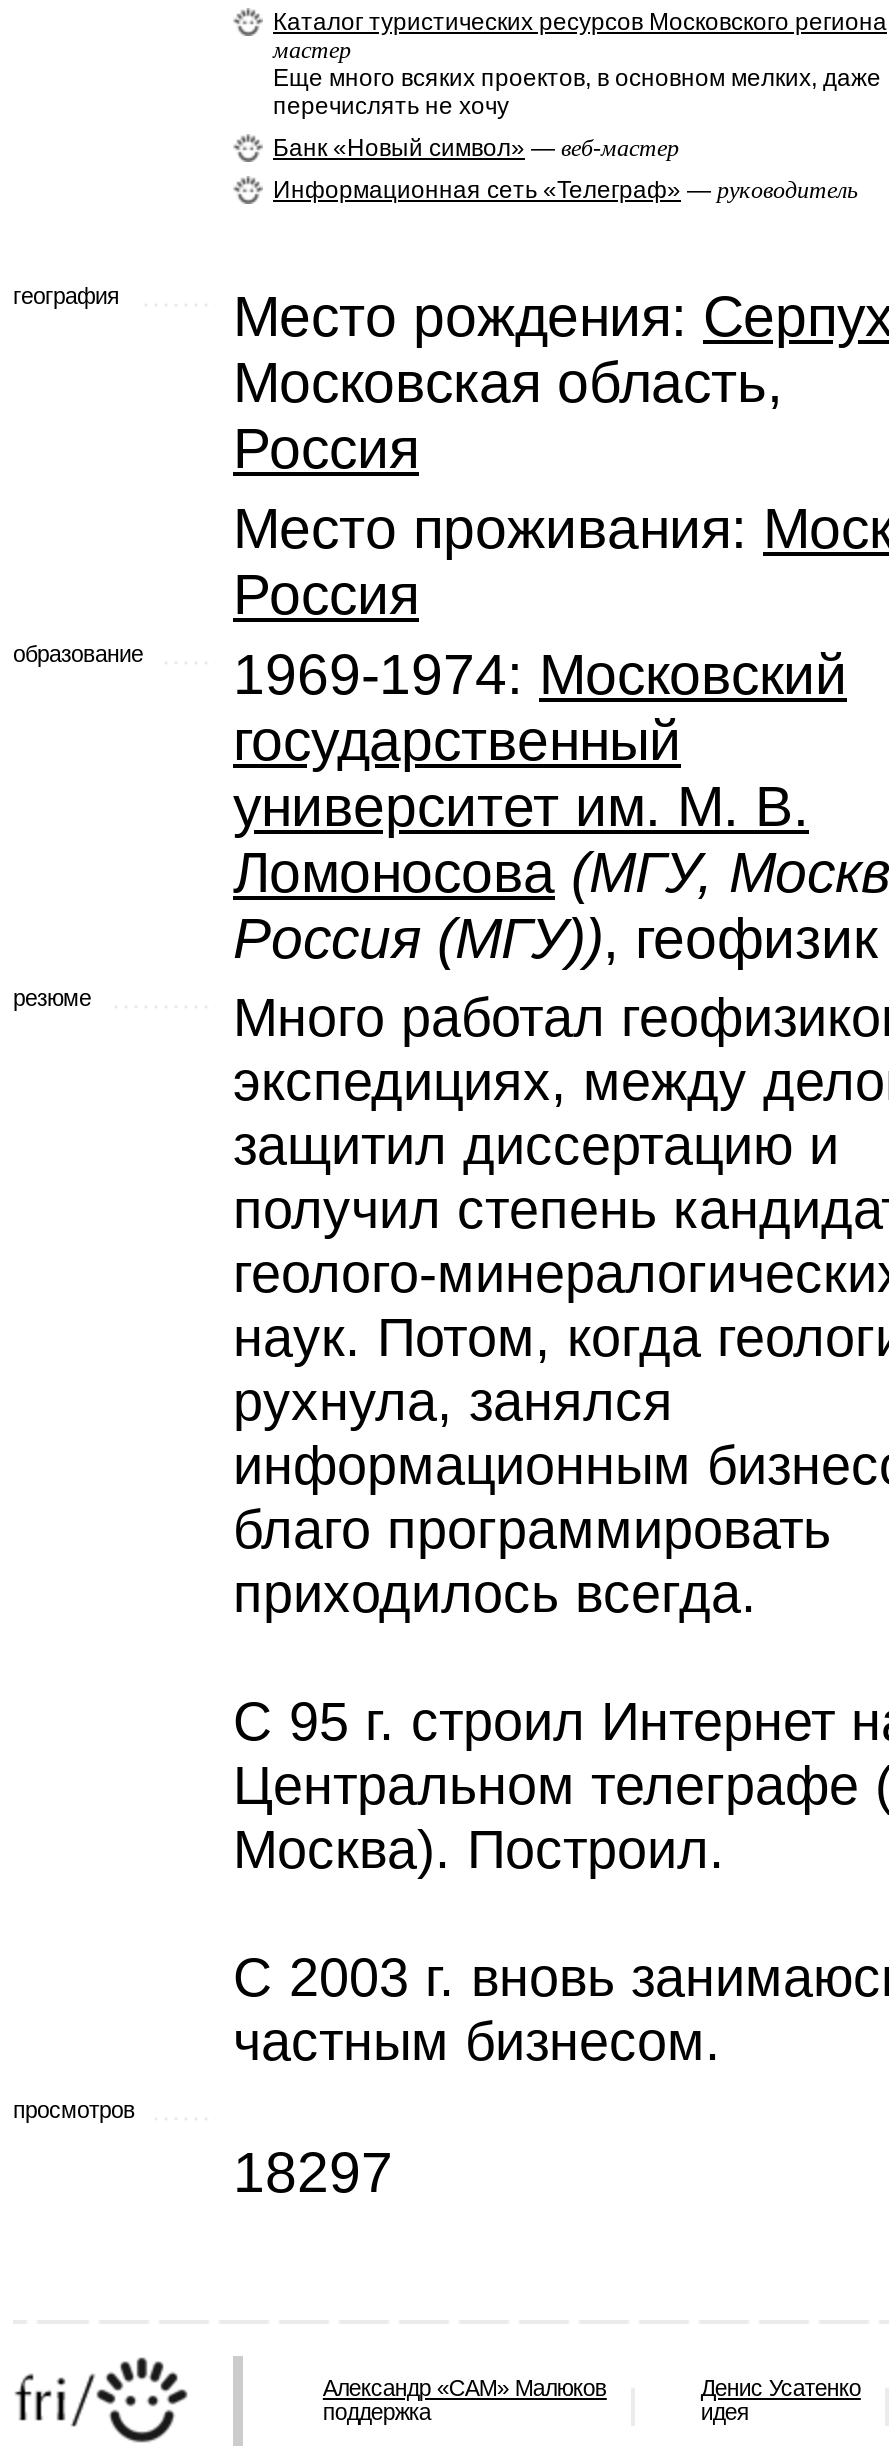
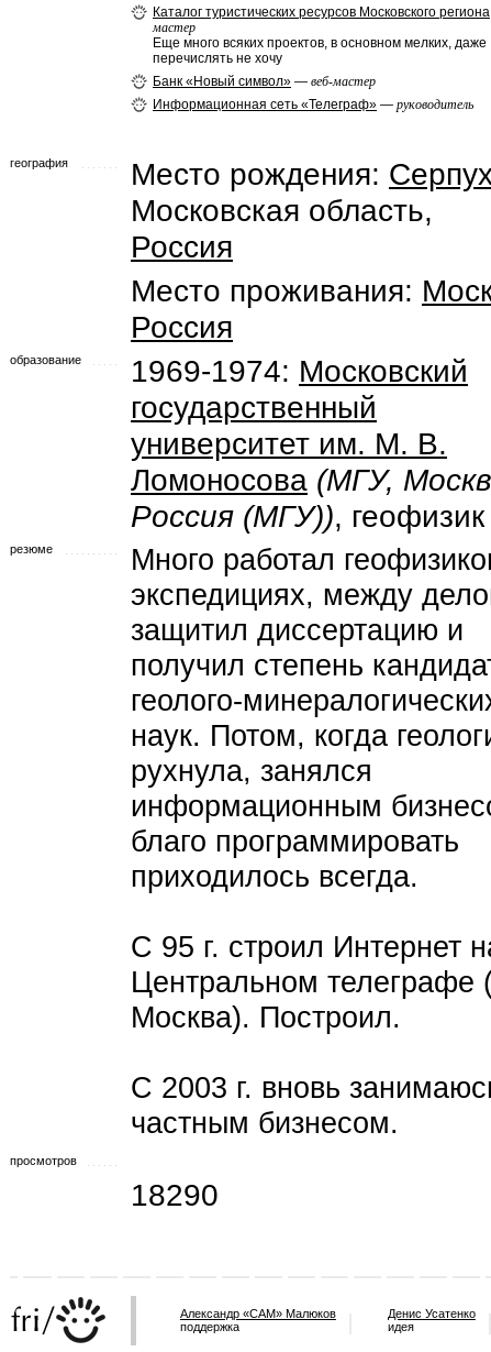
- 18297
+ 18290
